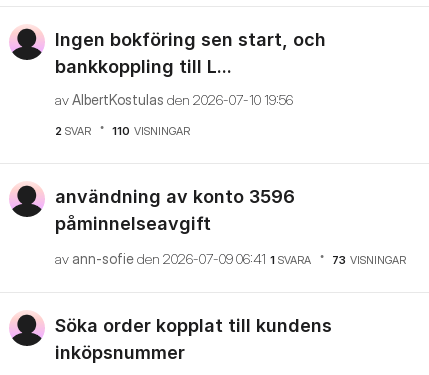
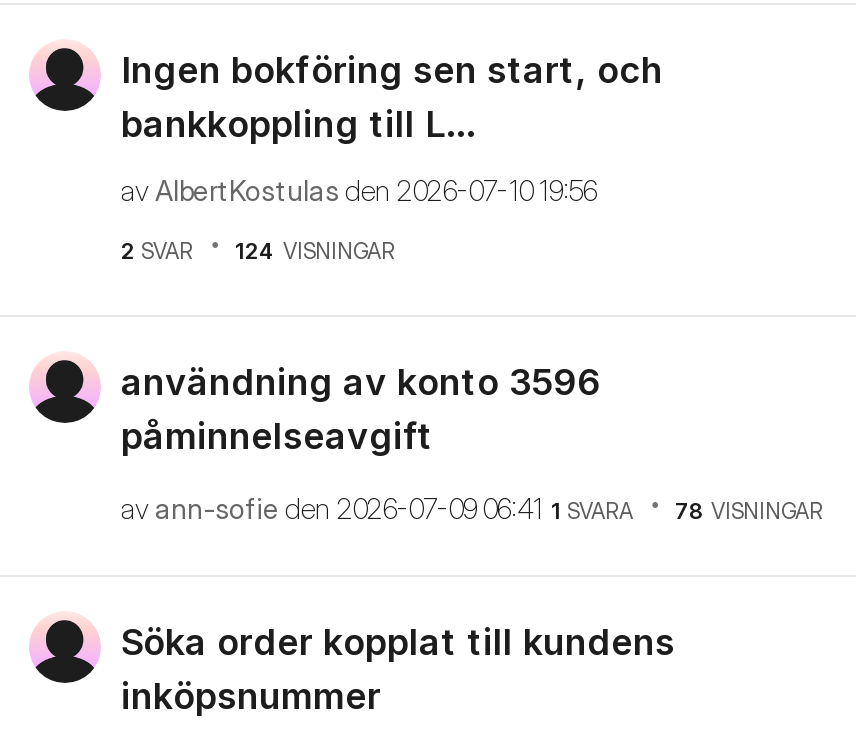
- 2 SVAR 110 VISNINGAR
+ 2 SVAR 124 VISNINGAR

- av ann-sofie den 2026-07-09 06:41 1 SVARA 73 VISNINGAR
+ av ann-sofie den 2026-07-09 06:41 1 SVARA 78 VISNINGAR
